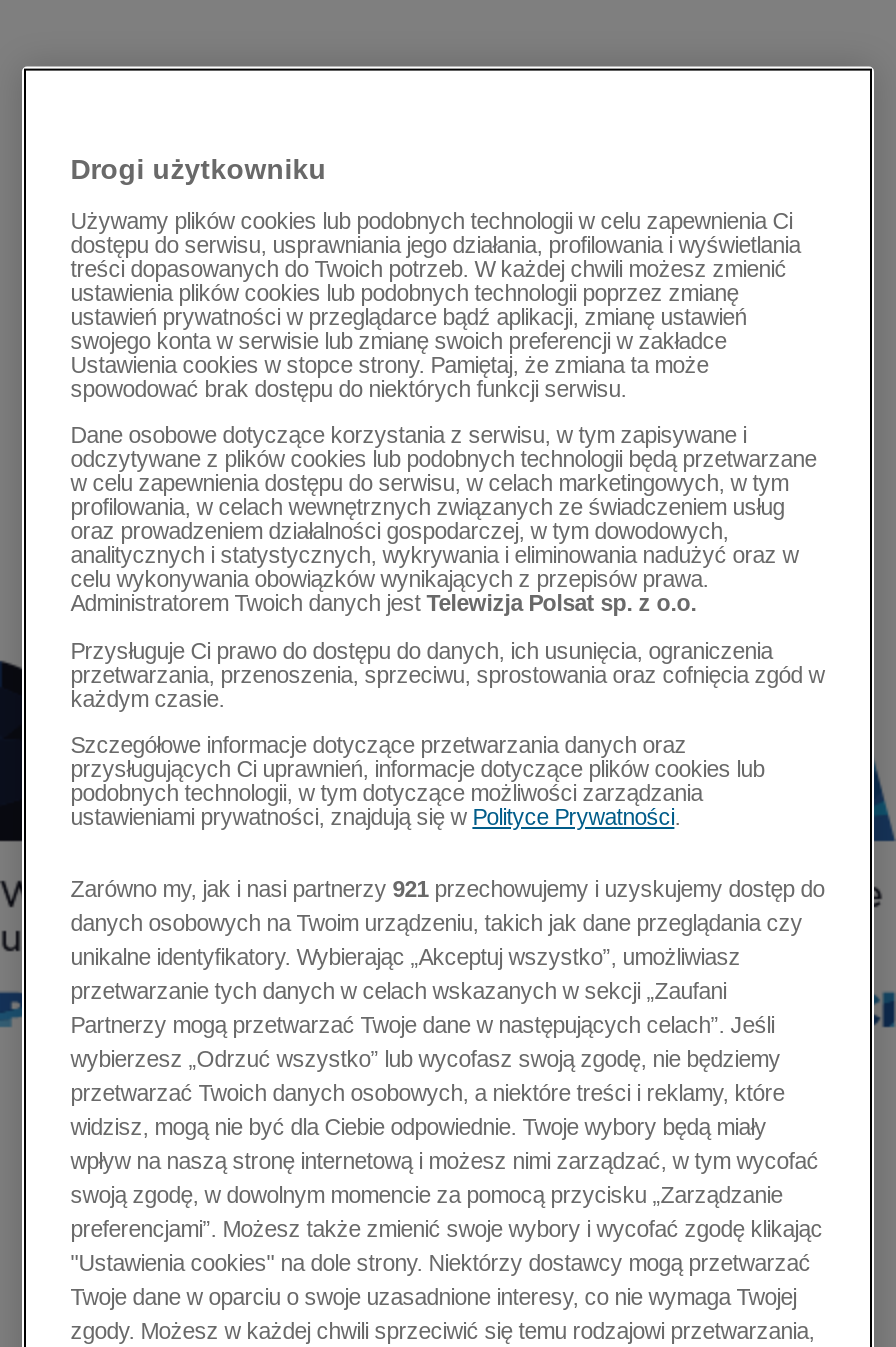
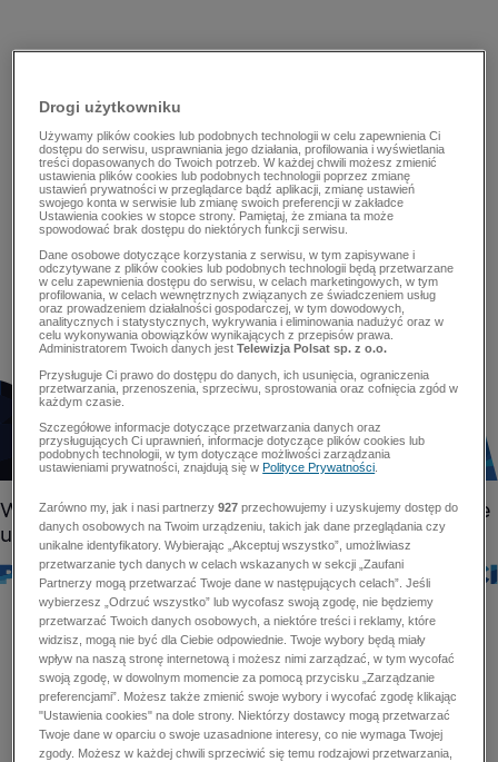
- Zarówno my, jak i nasi partnerzy 921 przechowujemy i uzyskujemy dostęp do
+ Zarówno my, jak i nasi partnerzy 927 przechowujemy i uzyskujemy dostęp do
